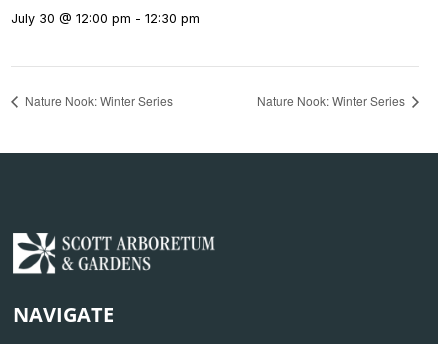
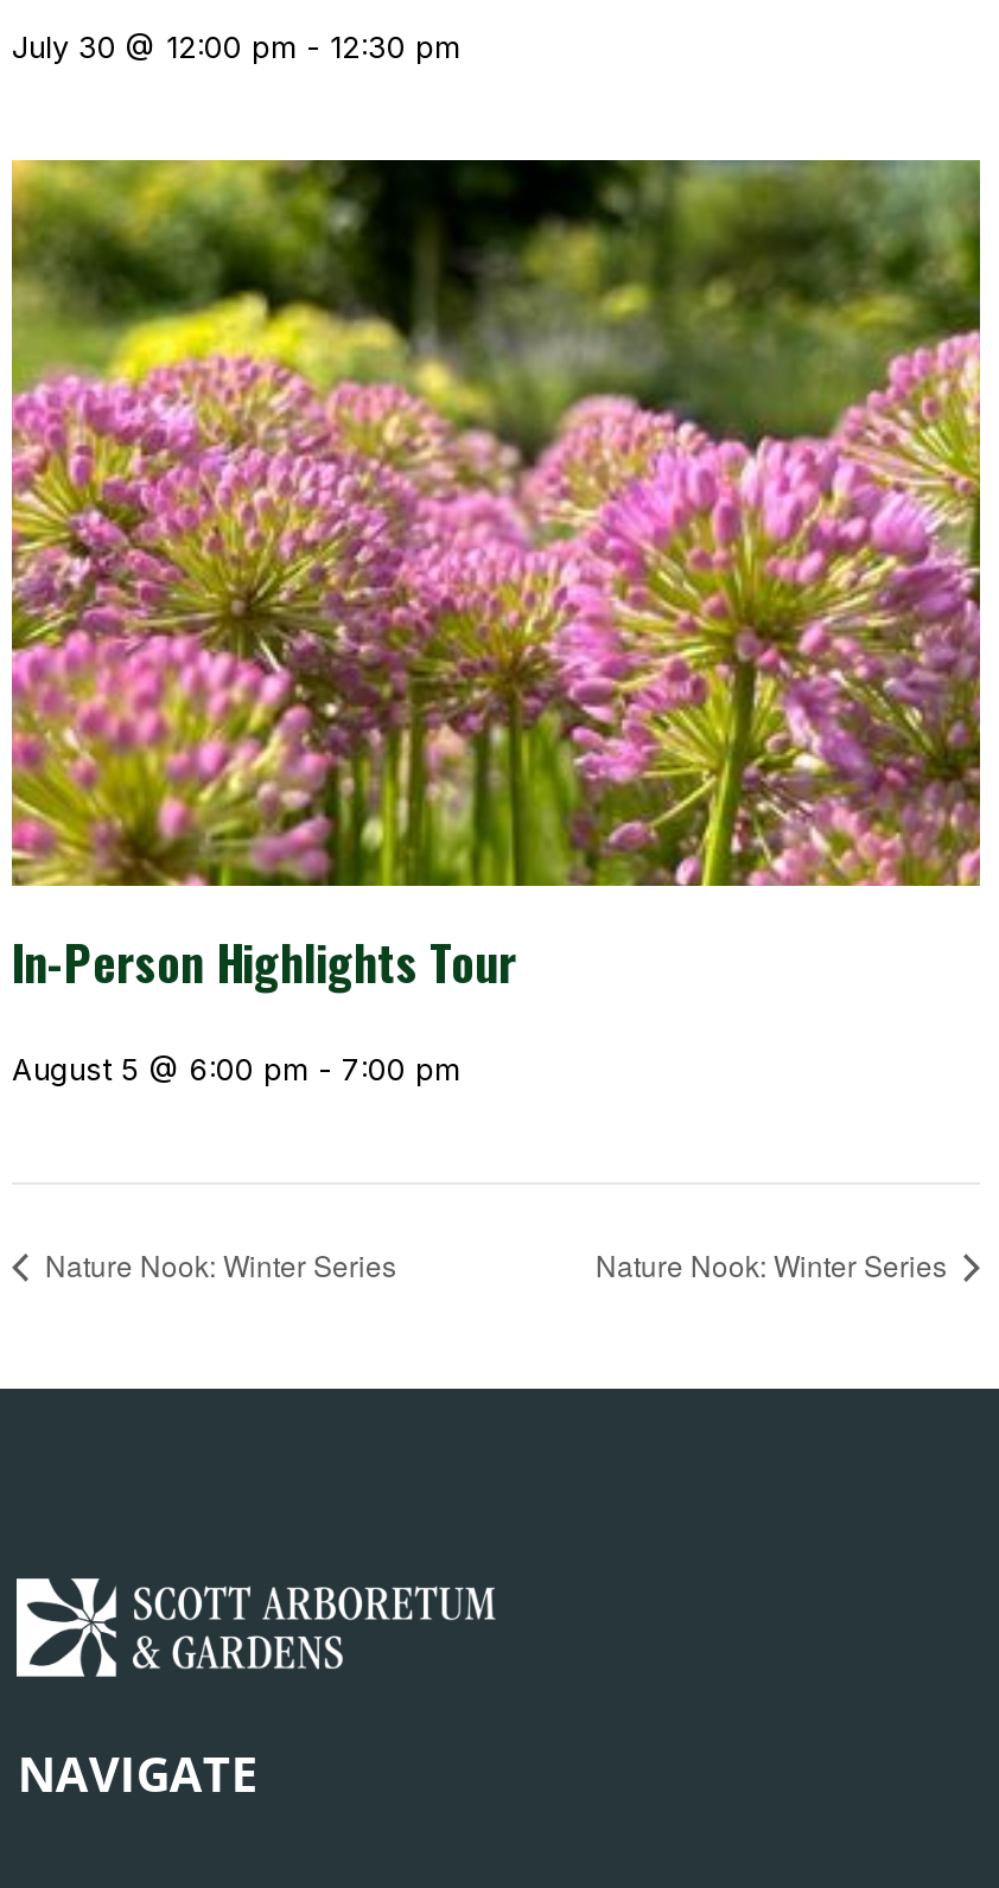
+ [image]
+ In-Person Highlights Tour
+ August 5 @ 6:00 pm - 7:00 pm
